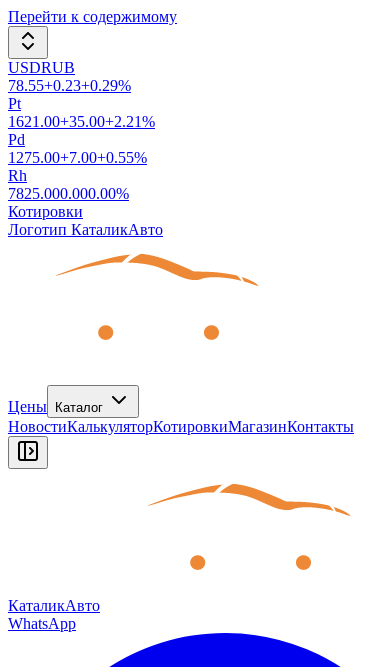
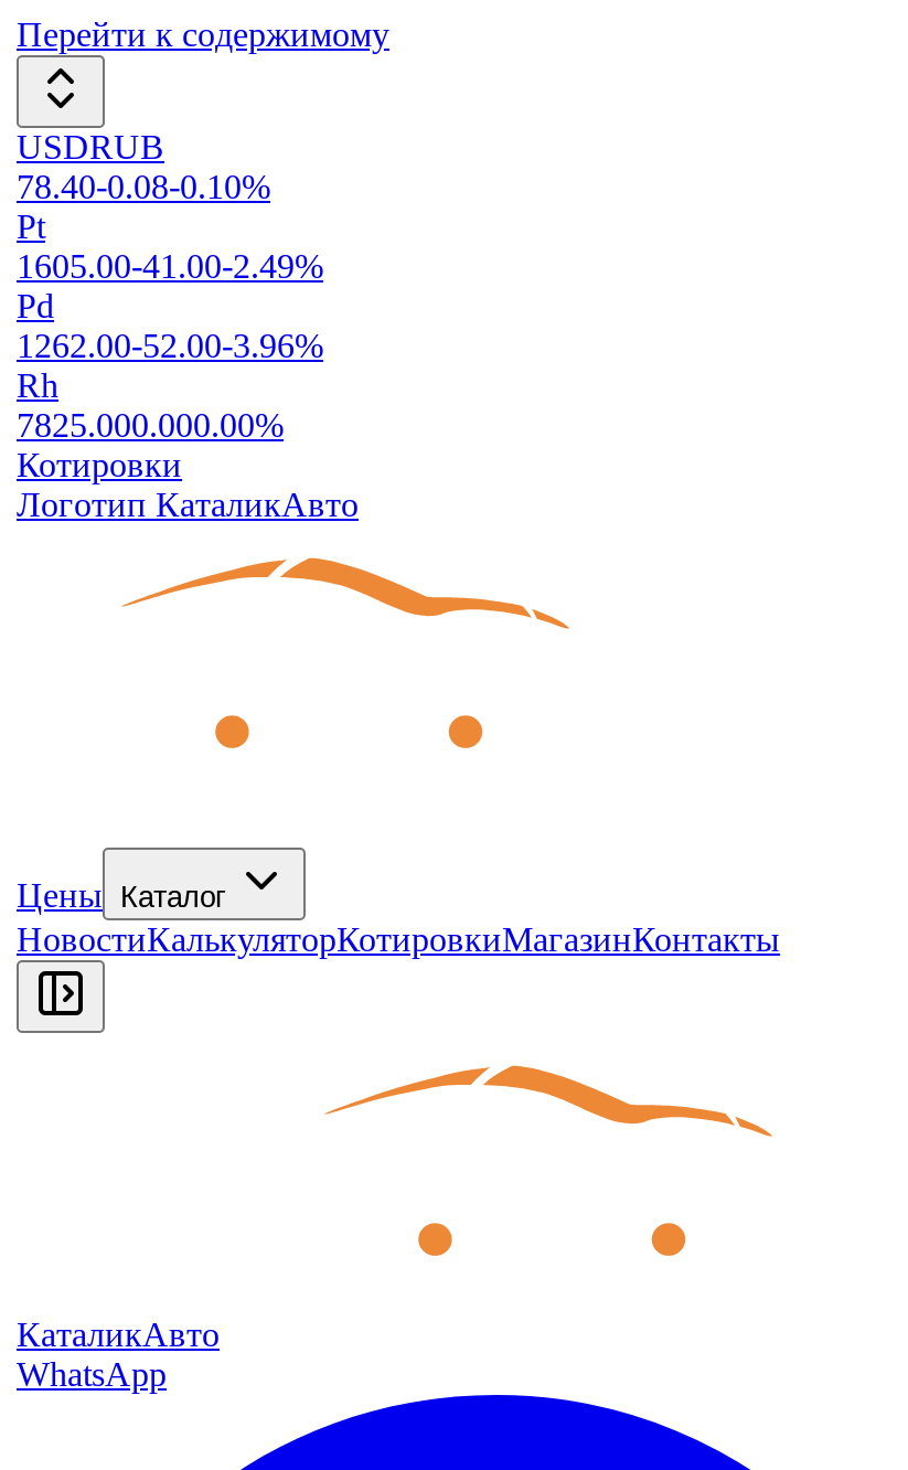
- 78.55+0.23+0.29%
+ 78.40-0.08-0.10%

- 1621.00+35.00+2.21%
+ 1605.00-41.00-2.49%

- 1275.00+7.00+0.55%
+ 1262.00-52.00-3.96%
